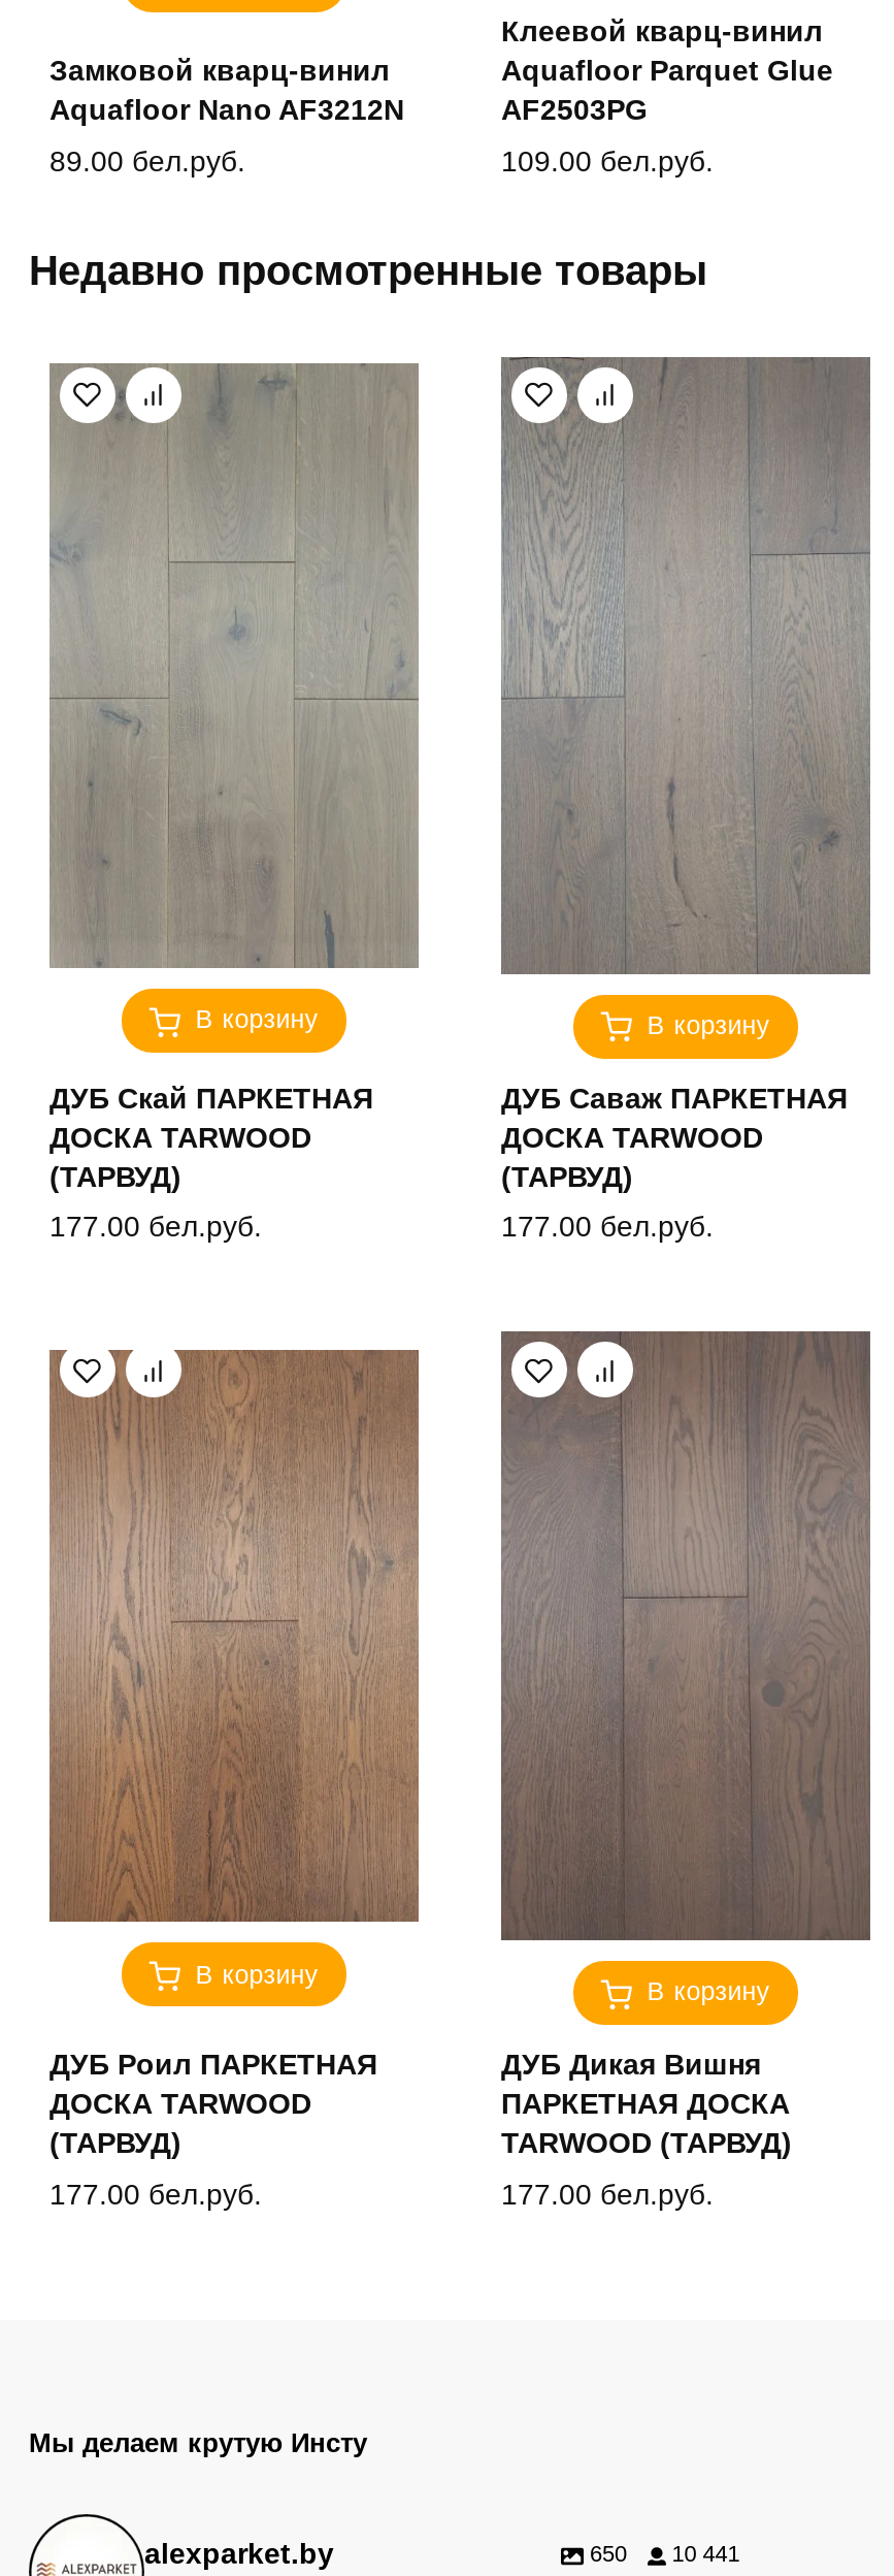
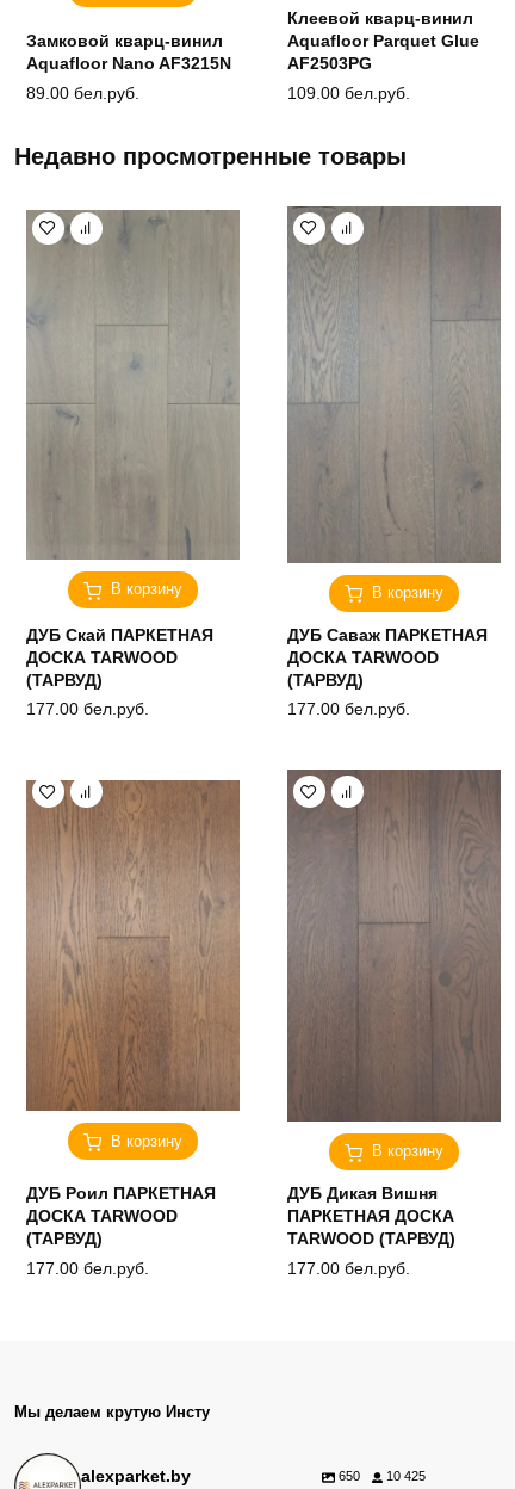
- Aquafloor Nano AF3212N
+ Aquafloor Nano AF3215N

- 650 10 441
+ 650 10 425
